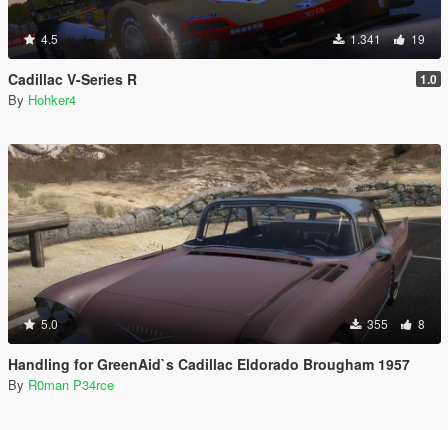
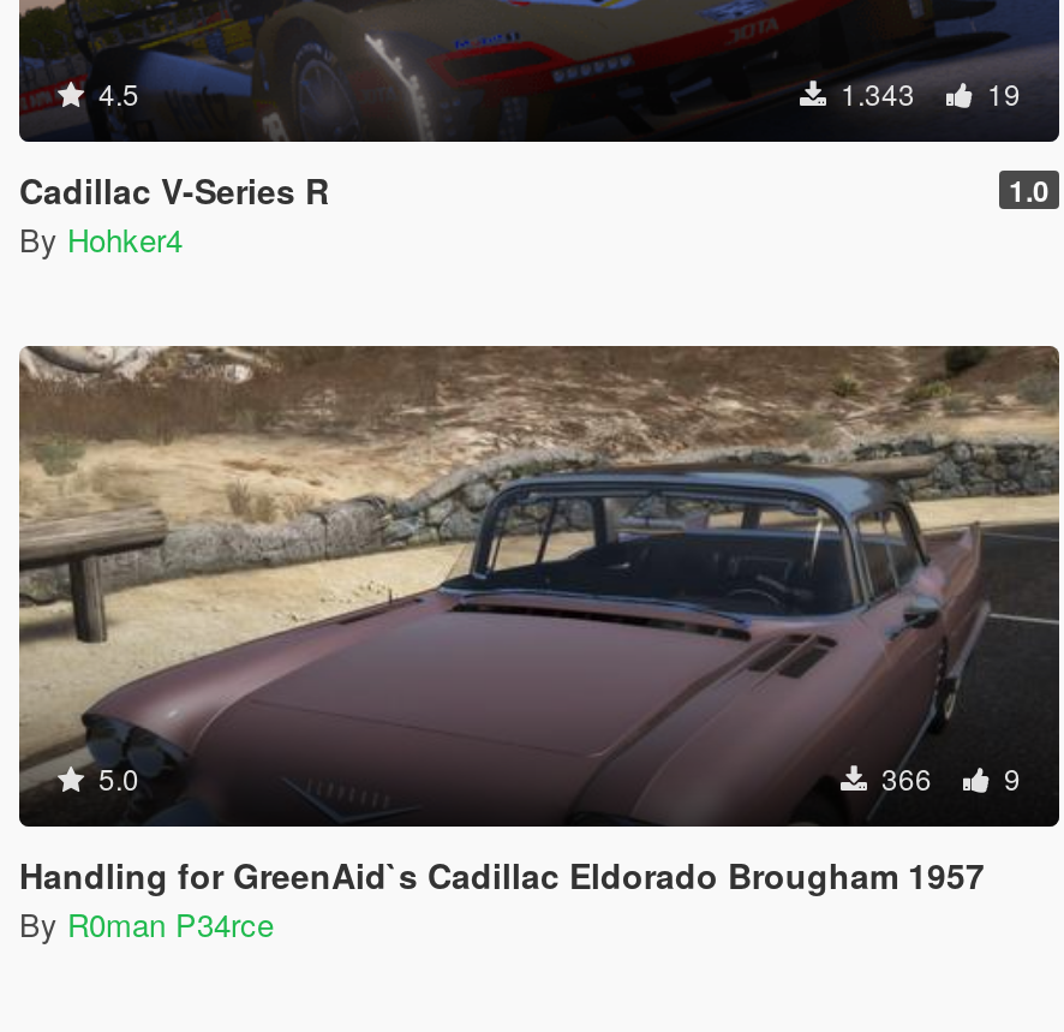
- 1.341 19
+ 1.343 19

- 355
+ 366

- 8
+ 9
